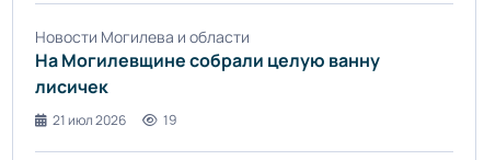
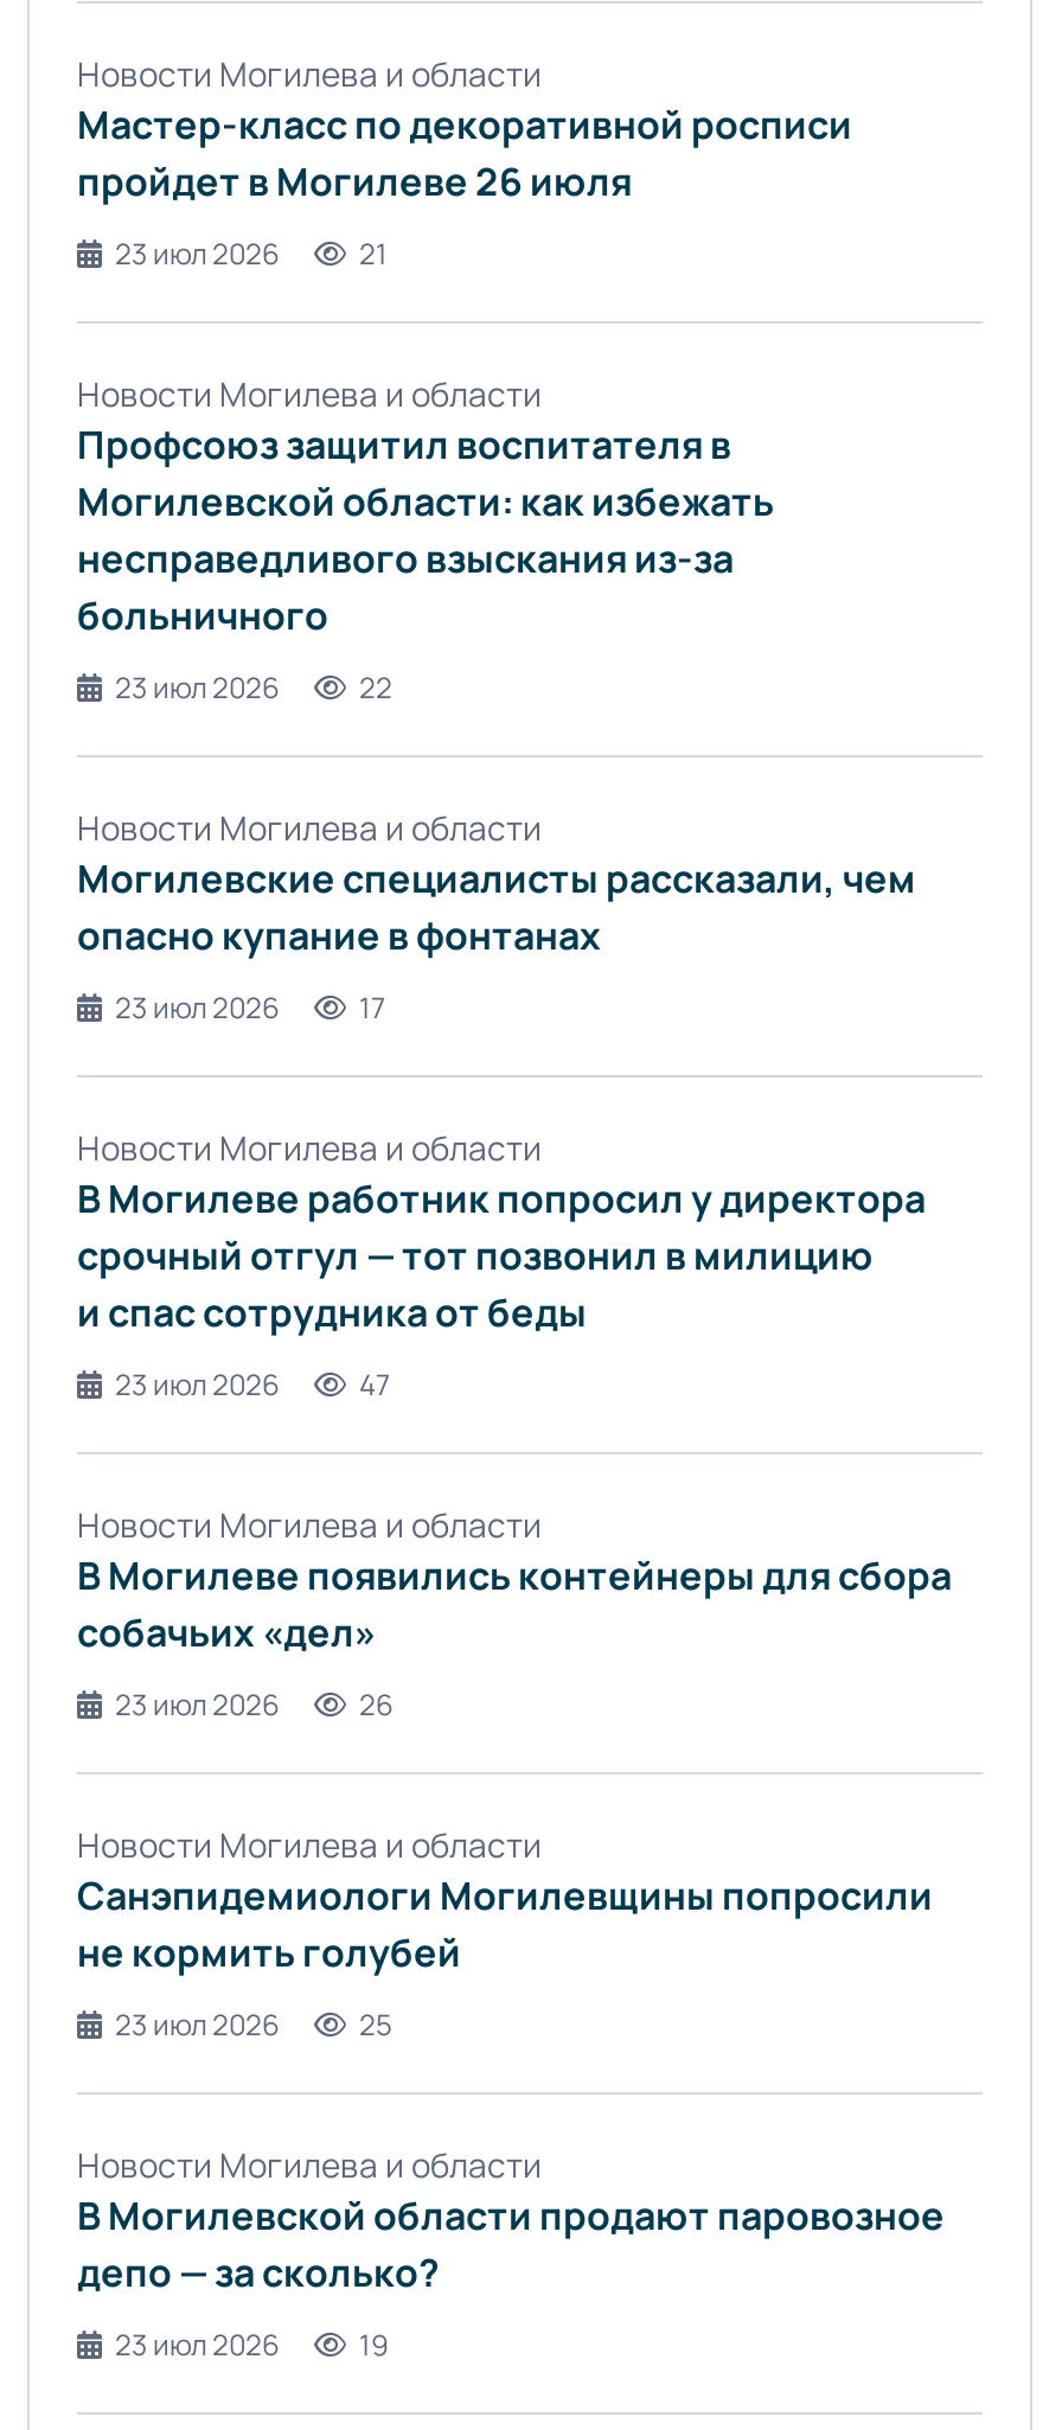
- На Могилевщине собрали целую ванну
- лисичек
- 21 июл 2026
+ Мастер-класс по декоративной росписи
+ пройдет в Могилеве 26 июля
+ 23 июл 2026
+ 21
+ Новости Могилева и области
+ Профсоюз защитил воспитателя в
+ Могилевской области: как избежать
+ несправедливого взыскания из-за
+ больничного
+ 23 июл 2026
+ 22
+ Новости Могилева и области
+ Могилевские специалисты рассказали, чем
+ опасно купание в фонтанах
+ 23 июл 2026
+ 17
+ Новости Могилева и области
+ В Могилеве работник попросил у директора
+ срочный отгул — тот позвонил в милицию
+ и спас сотрудника от беды
+ 23 июл 2026
+ 47
+ Новости Могилева и области
+ В Могилеве появились контейнеры для сбора
+ собачьих «дел»
+ 23 июл 2026
+ 26
+ Новости Могилева и области
+ Санэпидемиологи Могилевщины попросили
+ не кормить голубей
+ 23 июл 2026
+ 25
+ Новости Могилева и области
+ В Могилевской области продают паровозное
+ депо — за сколько?
+ 23 июл 2026
